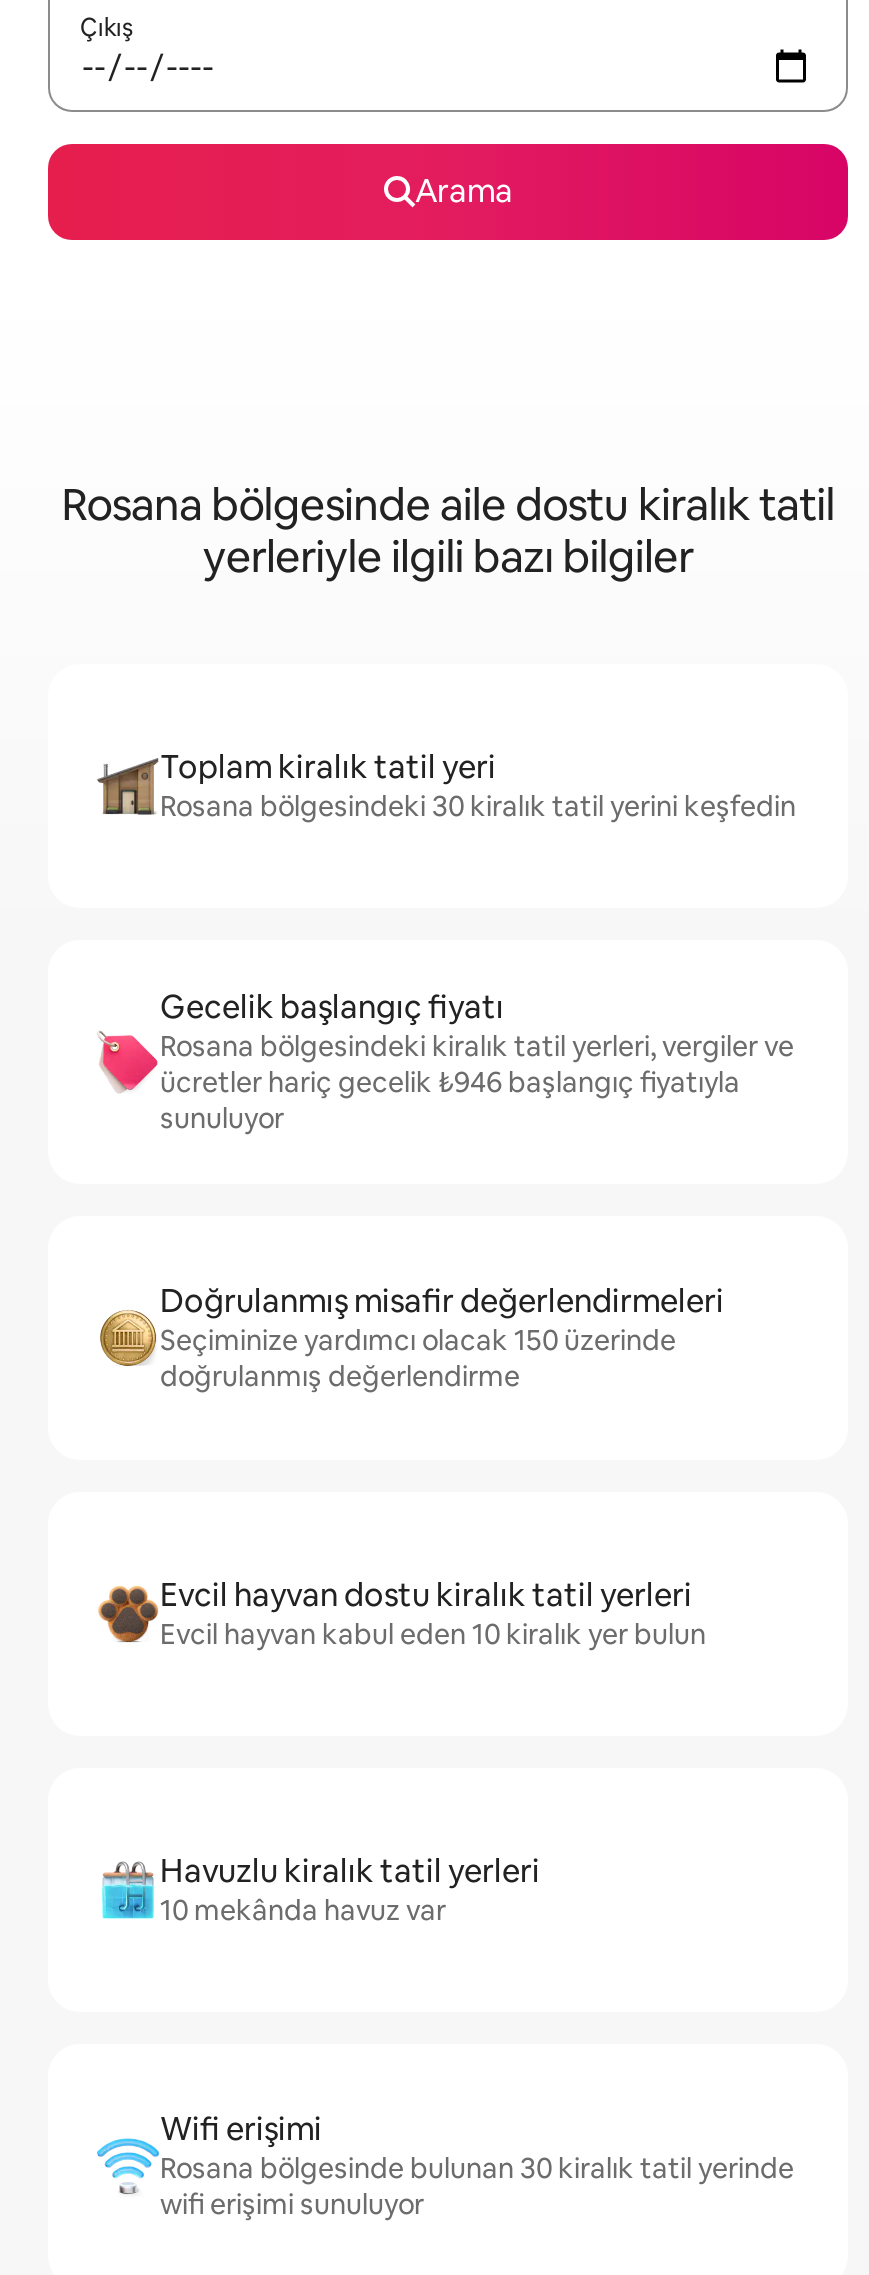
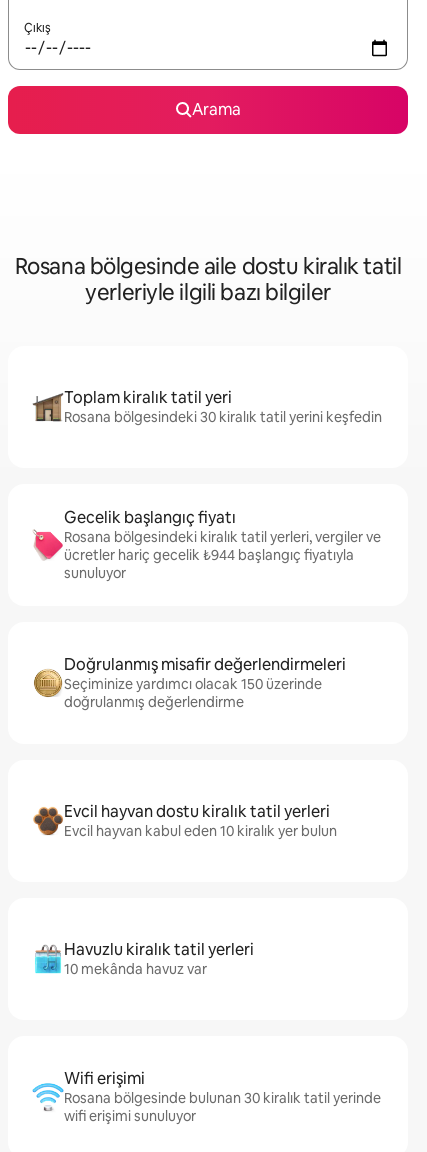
- ücretler hariç gecelik ₺946 başlangıç fiyatıyla
+ ücretler hariç gecelik ₺944 başlangıç fiyatıyla
